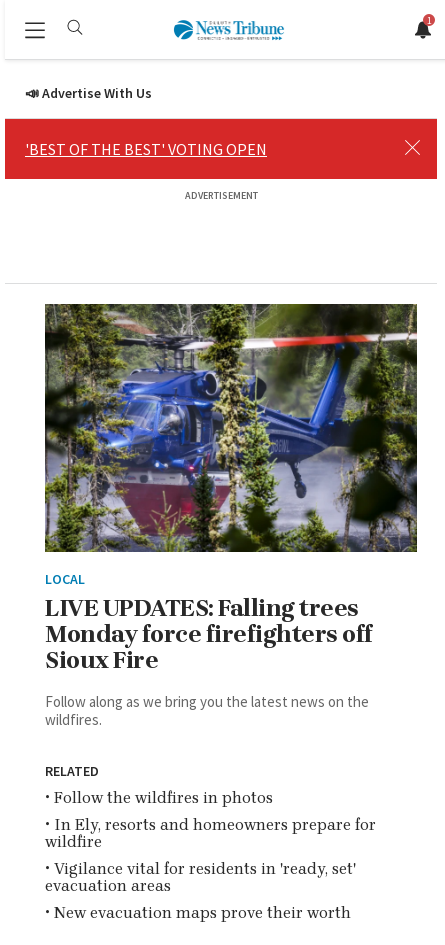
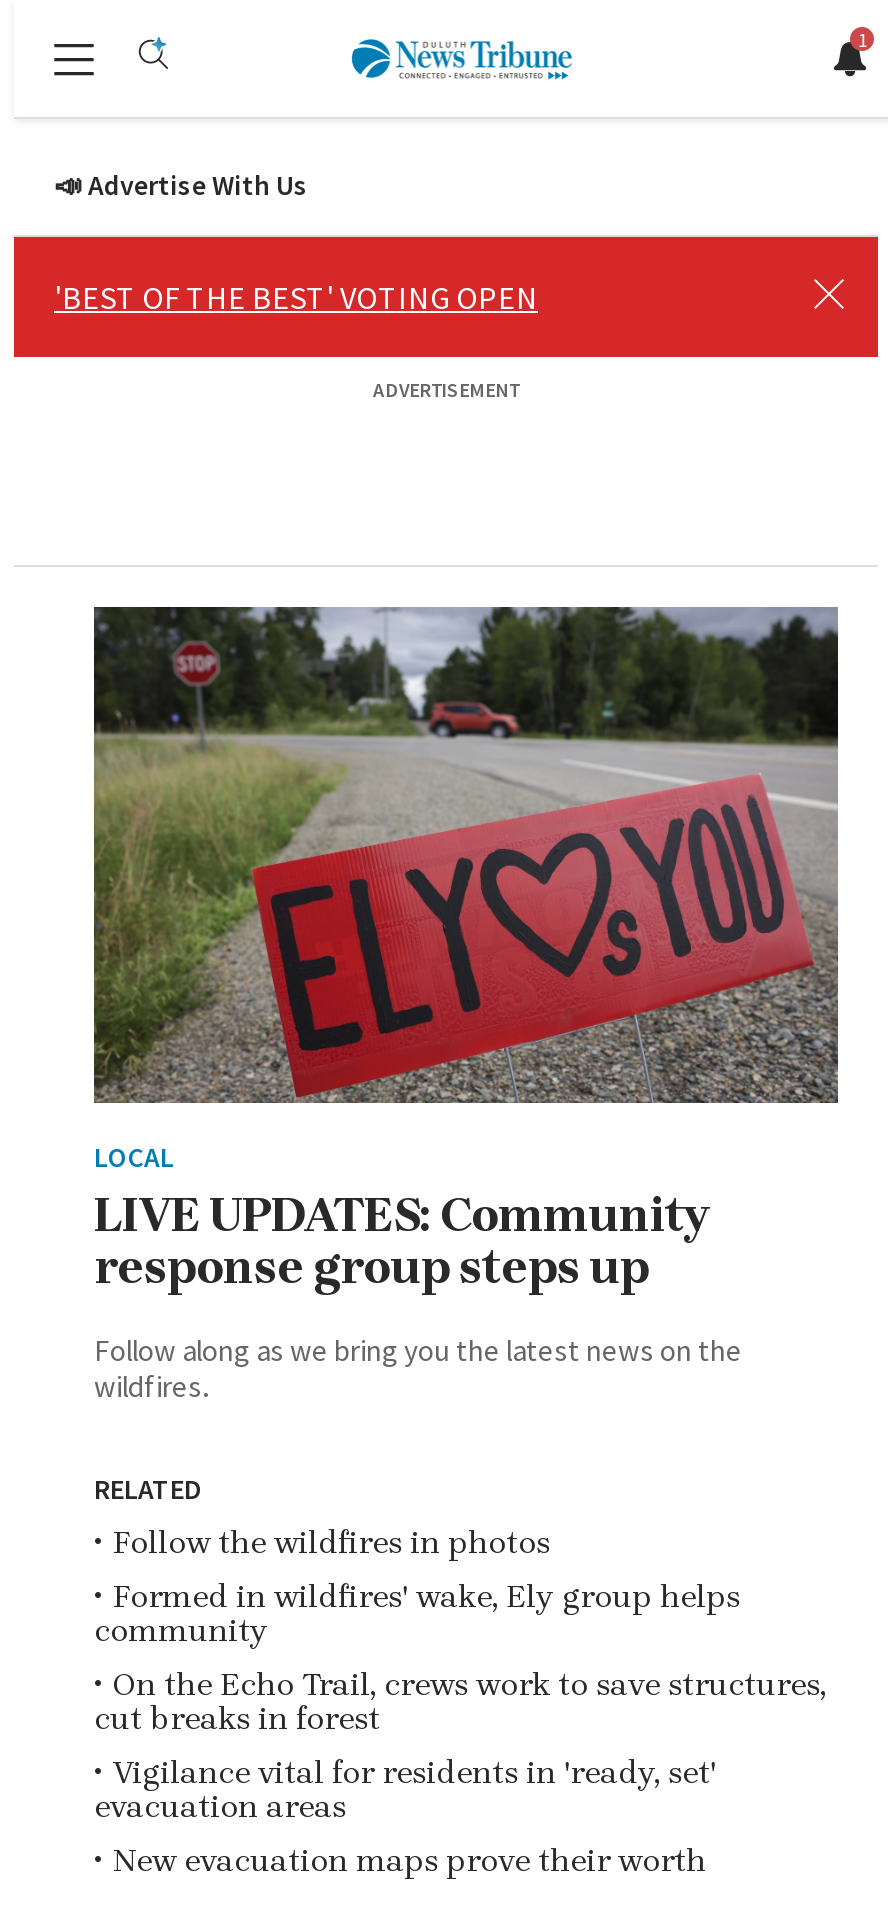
- [image]
+ [image]

- LIVE UPDATES: Falling trees
- Monday force firefighters off
- Sioux Fire
+ LIVE UPDATES: Community
+ response group steps up

moved up: Follow along as we bring you the latest news on the | wildfires. | RELATED | • Follow the wildfires in photos

- • In Ely, resorts and homeowners prepare for
- wildfire
+ • Formed in wildfires' wake, Ely group helps
+ community
+ • On the Echo Trail, crews work to save structures,
+ cut breaks in forest
